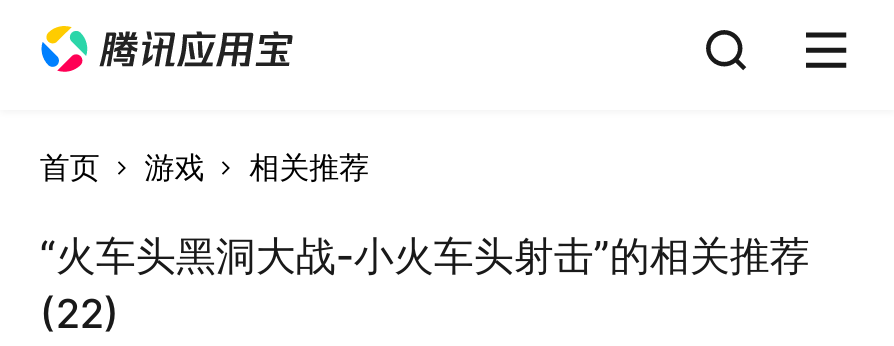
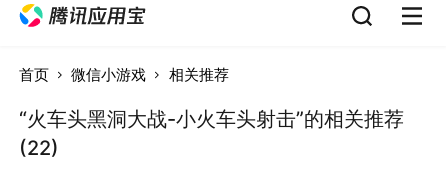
- 游戏
+ 微信小游戏
